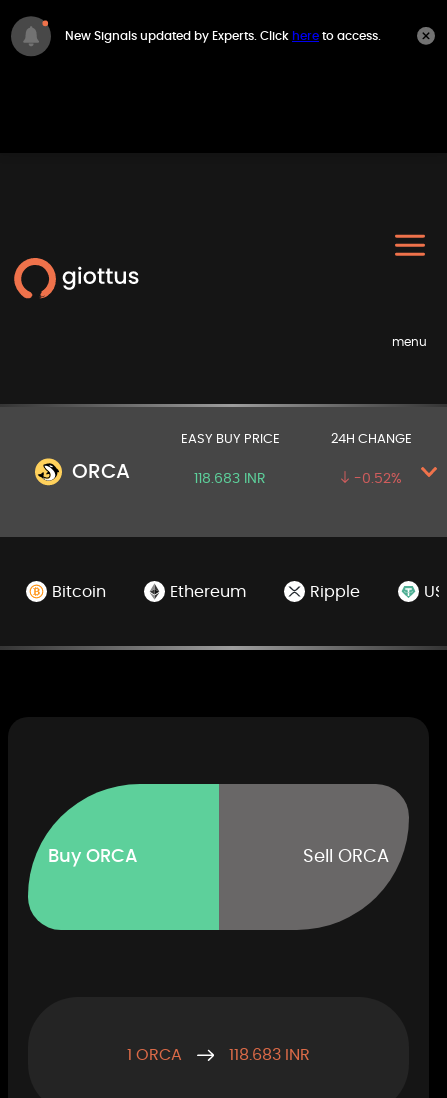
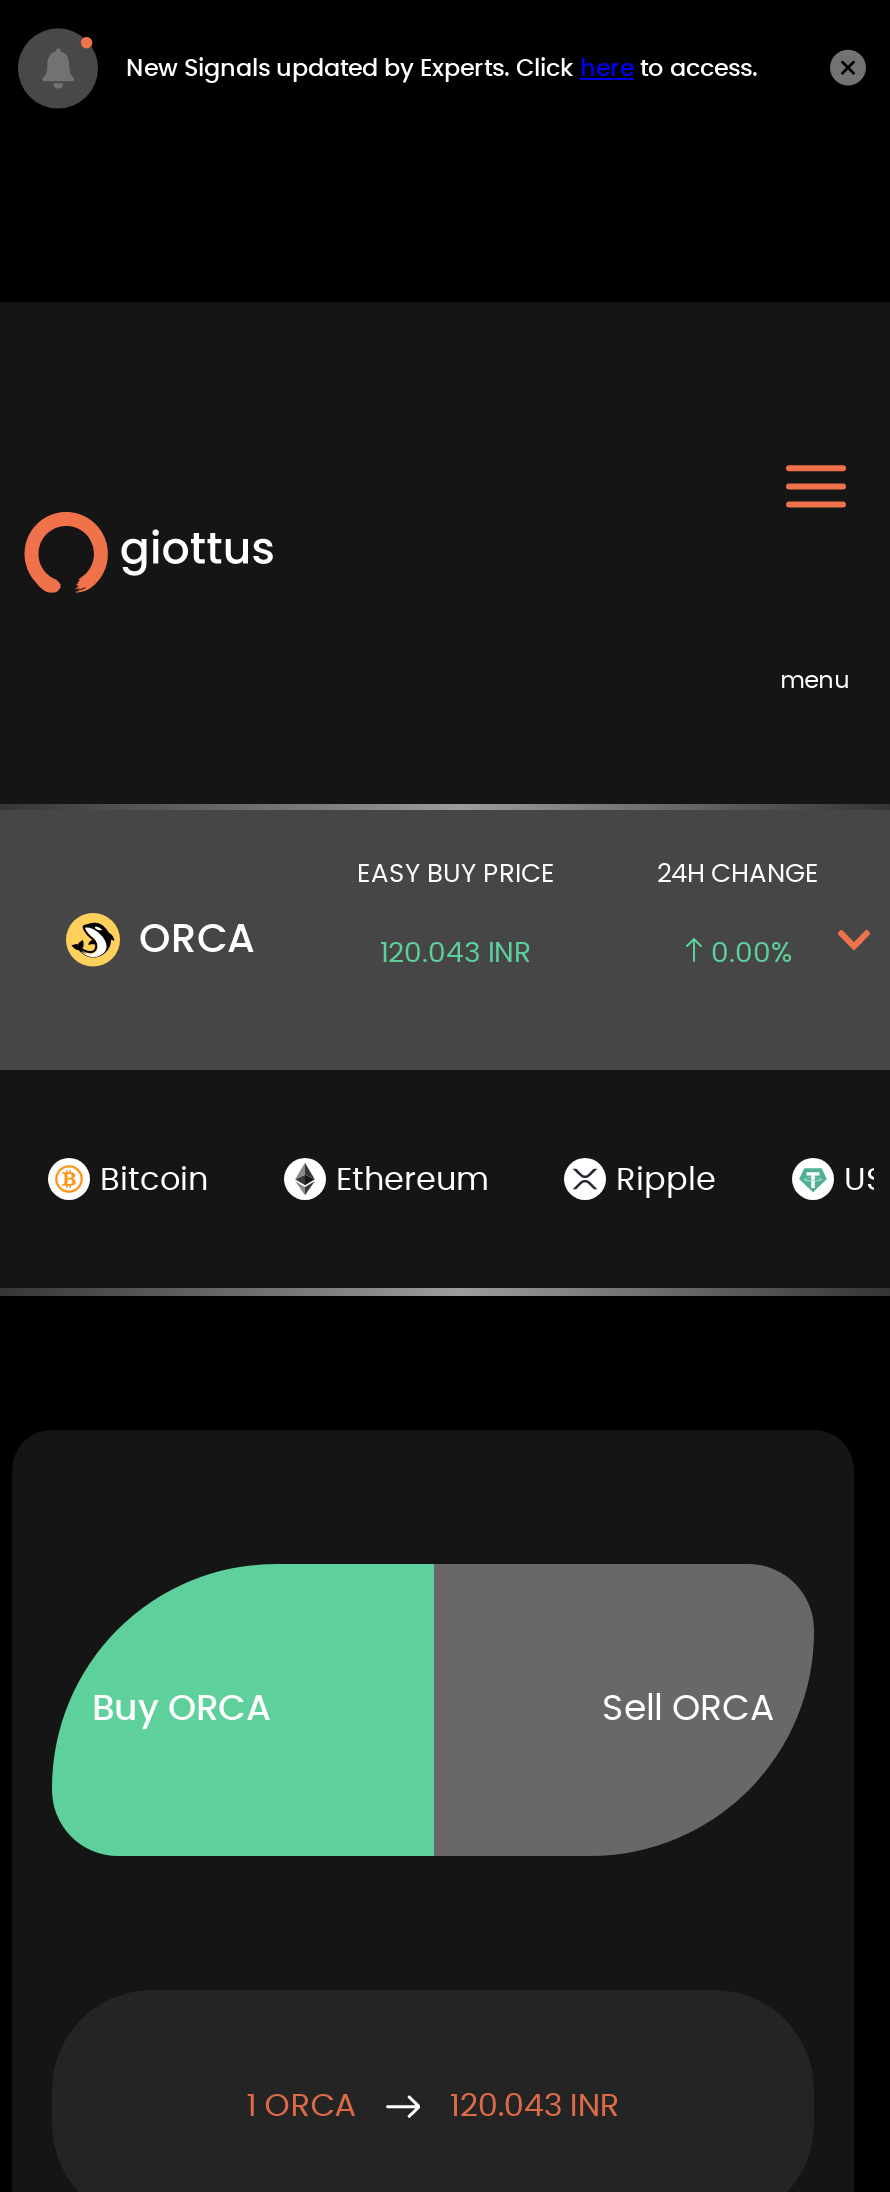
- 118.683 INR
+ 120.043 INR

- -0.52%
+ 0.00%

- 118.683 INR
+ 120.043 INR
